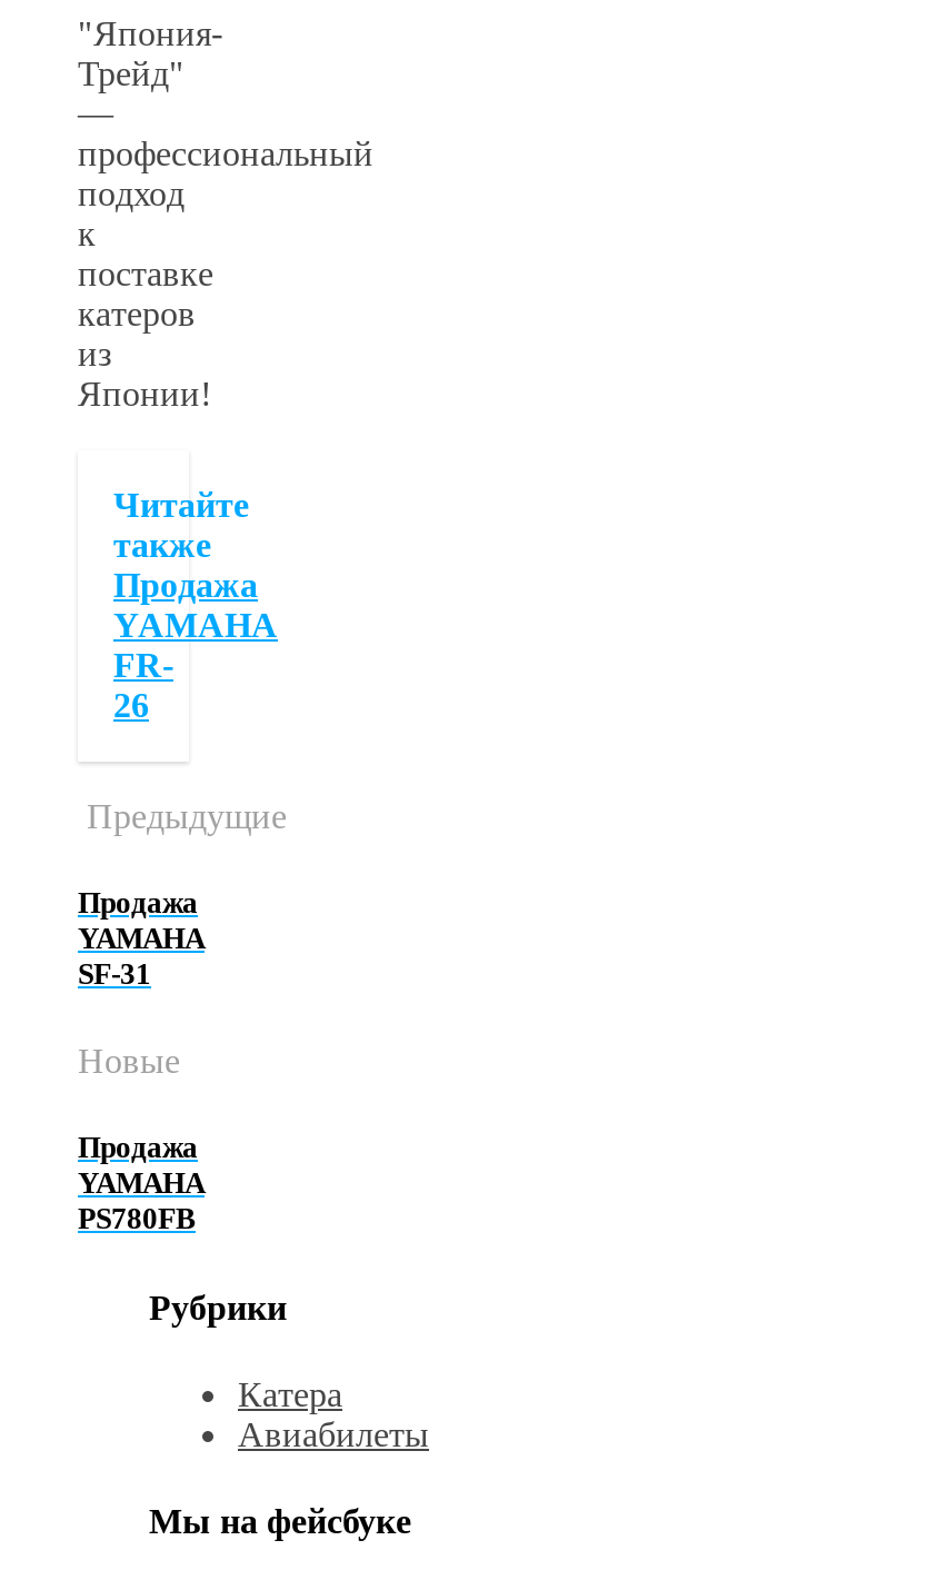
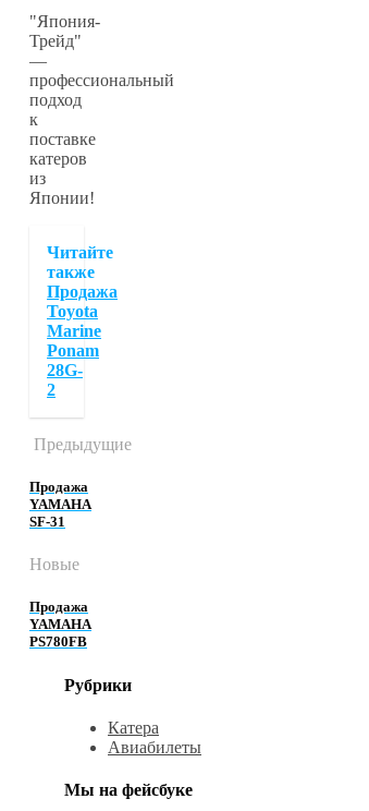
- YAMAHA
- FR-
- 26
+ Toyota
+ Marine
+ Ponam
+ 28G-
+ 2
